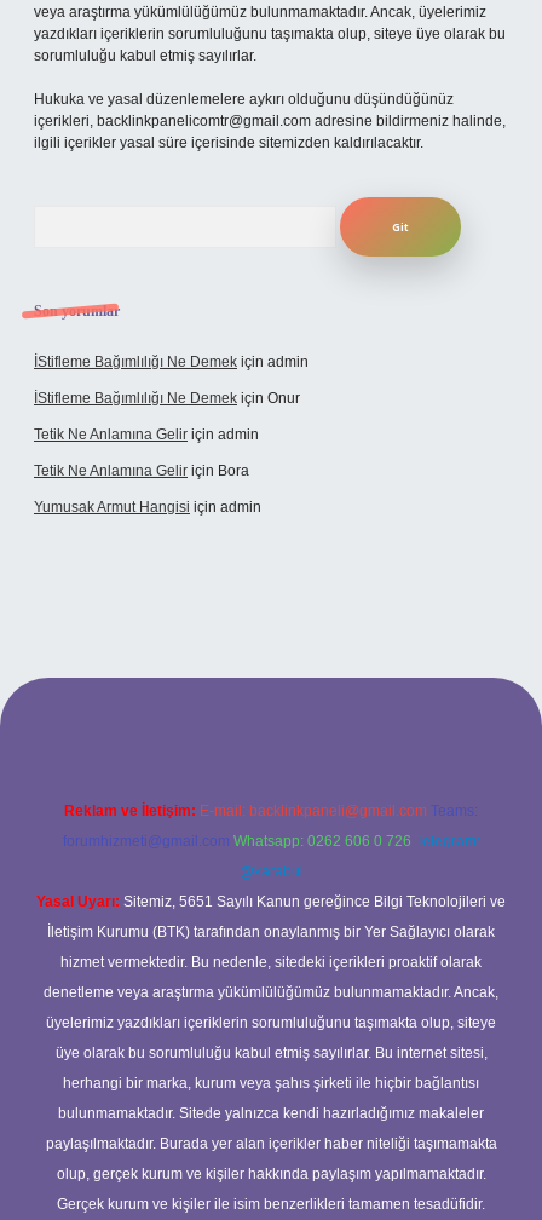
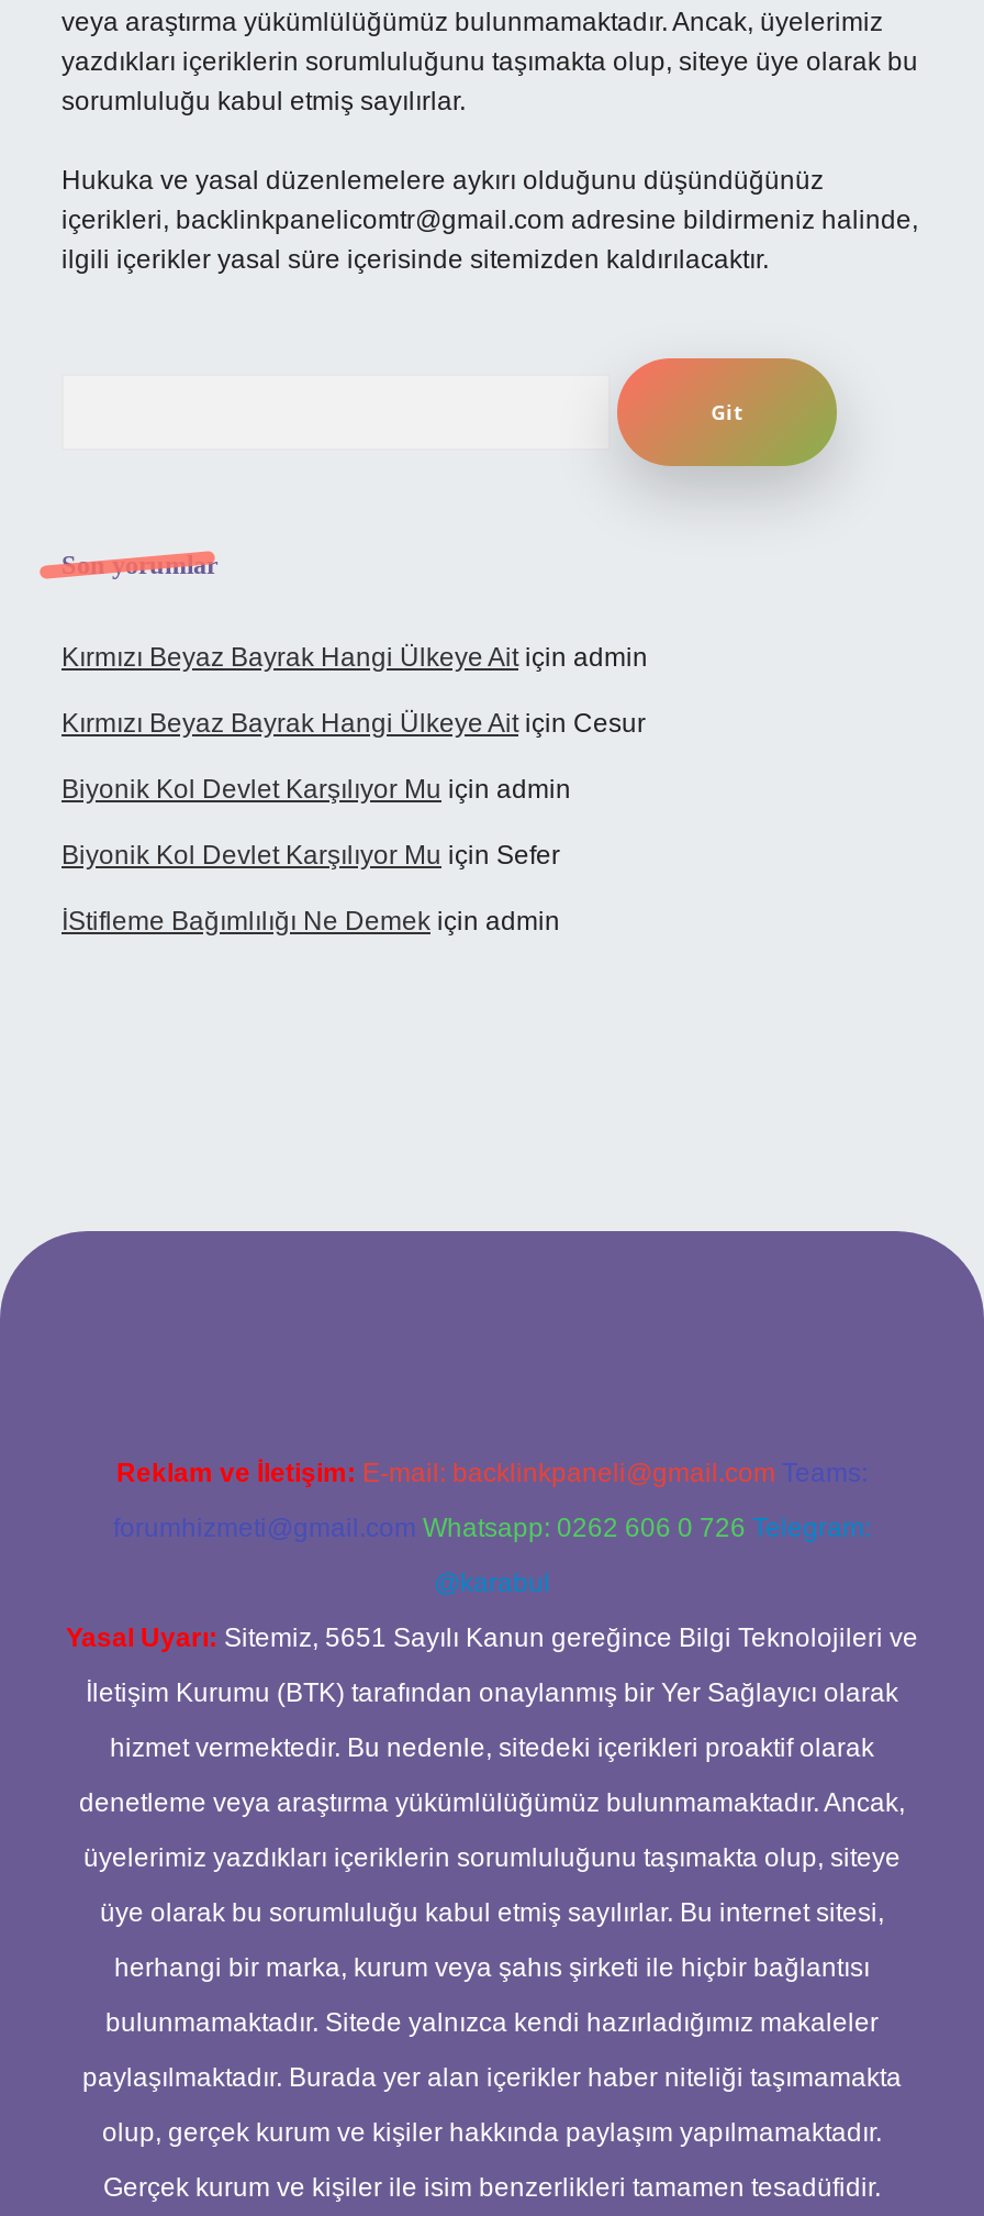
+ Kırmızı Beyaz Bayrak Hangi Ülkeye Ait için admin
+ Kırmızı Beyaz Bayrak Hangi Ülkeye Ait için Cesur
+ Biyonik Kol Devlet Karşılıyor Mu için admin
+ Biyonik Kol Devlet Karşılıyor Mu için Sefer

moved down: İStifleme Bağımlılığı Ne Demek için admin

- İStifleme Bağımlılığı Ne Demek için Onur
- Tetik Ne Anlamına Gelir için admin
- Tetik Ne Anlamına Gelir için Bora
- Yumusak Armut Hangisi için admin
